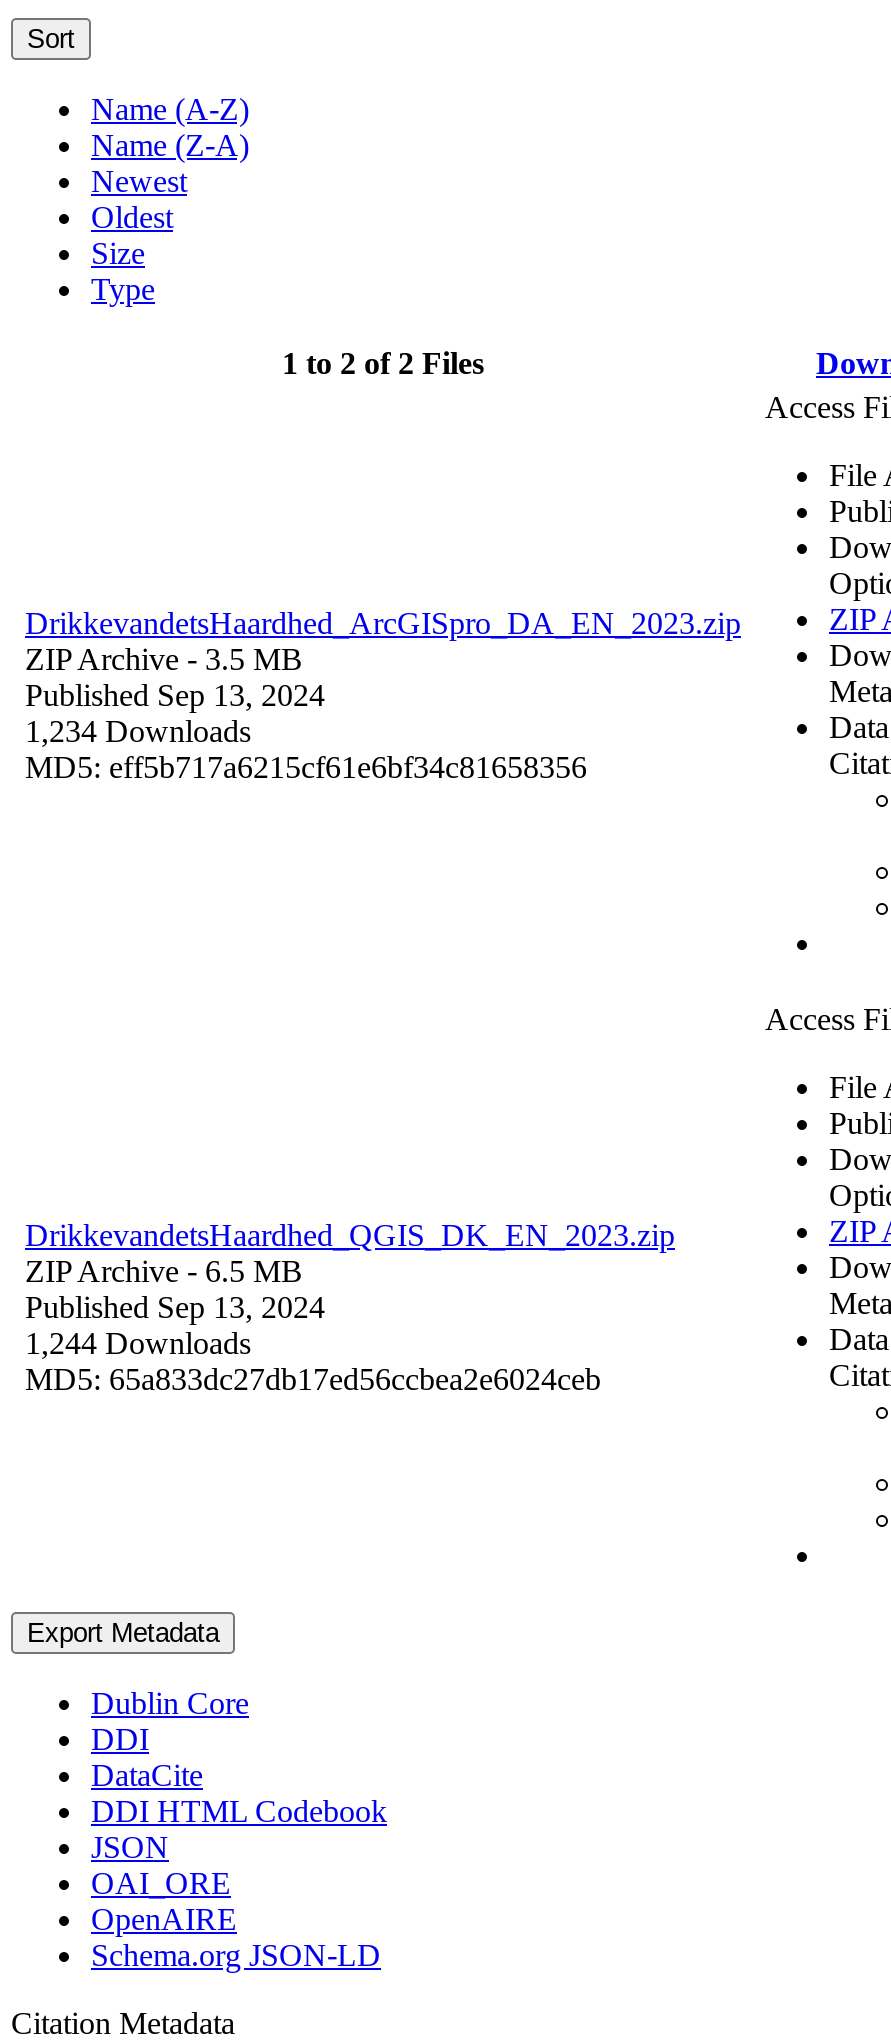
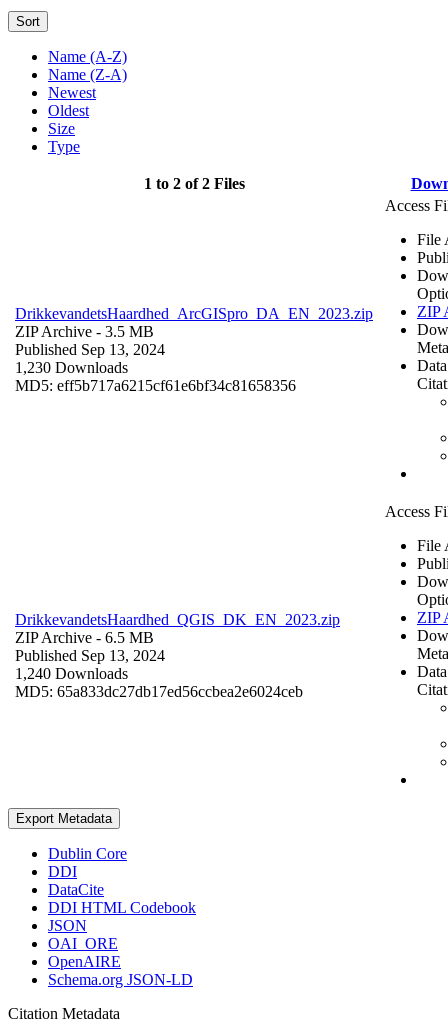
- 1,234 Downloads
+ 1,230 Downloads

- 1,244 Downloads
+ 1,240 Downloads
